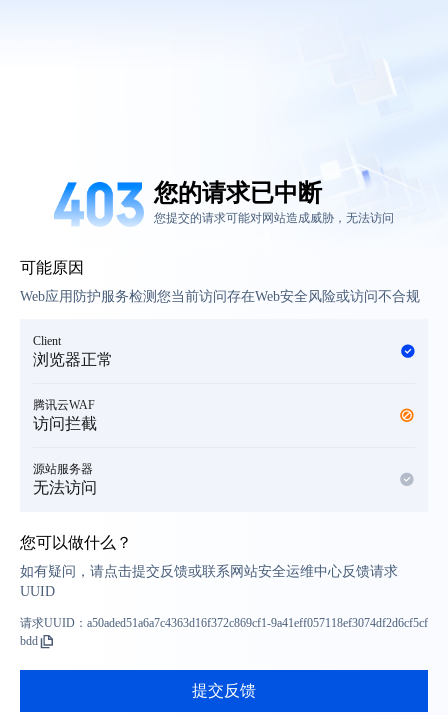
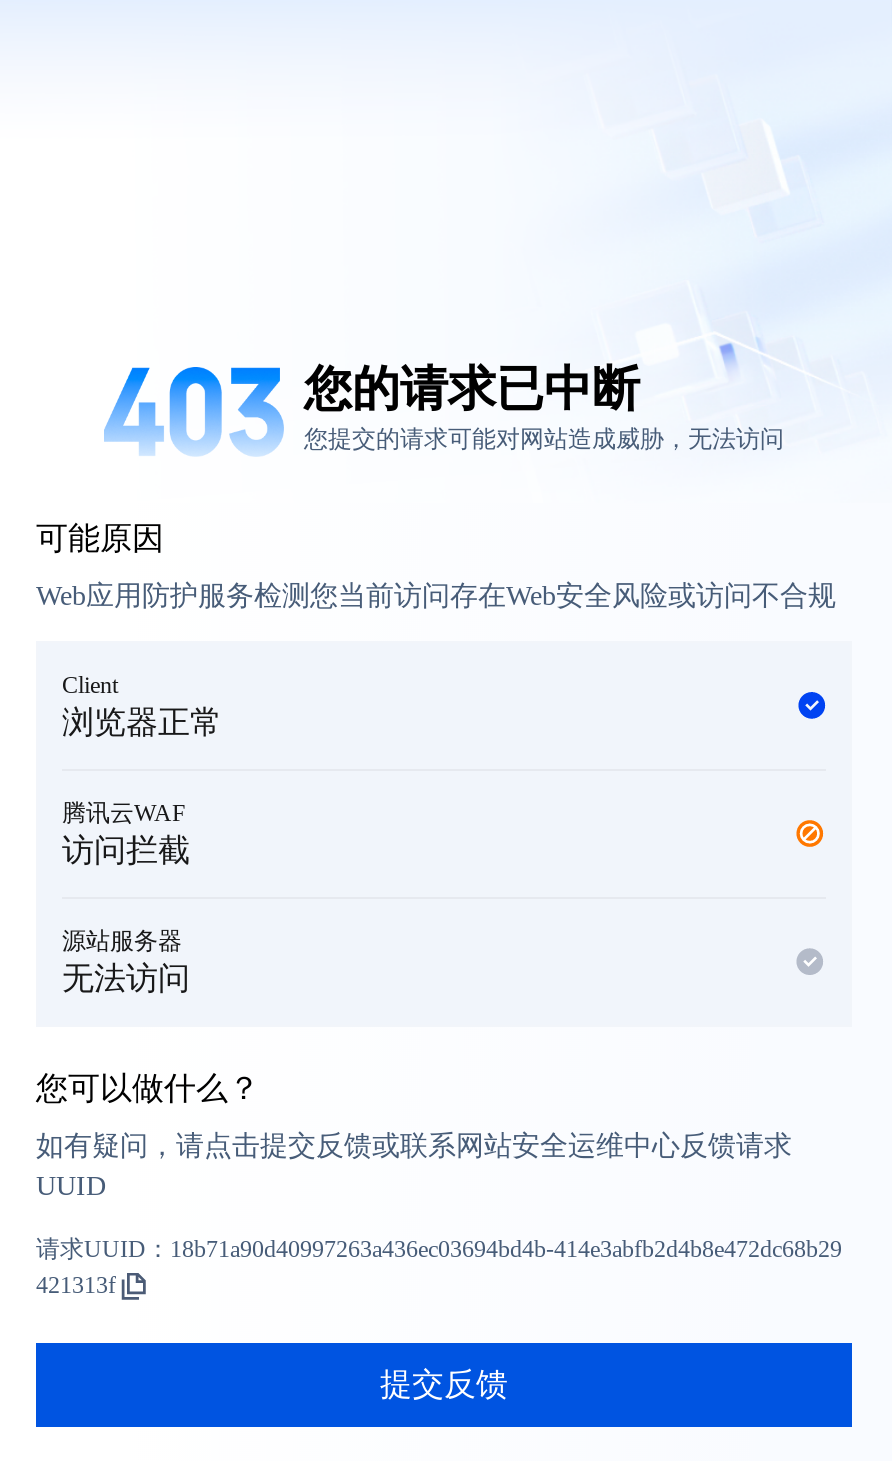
- 请求UUID：a50aded51a6a7c4363d16f372c869cf1-9a41eff057118ef3074df2d6cf5cf
- bdd
+ 请求UUID：18b71a90d40997263a436ec03694bd4b-414e3abfb2d4b8e472dc68b29
+ 421313f
